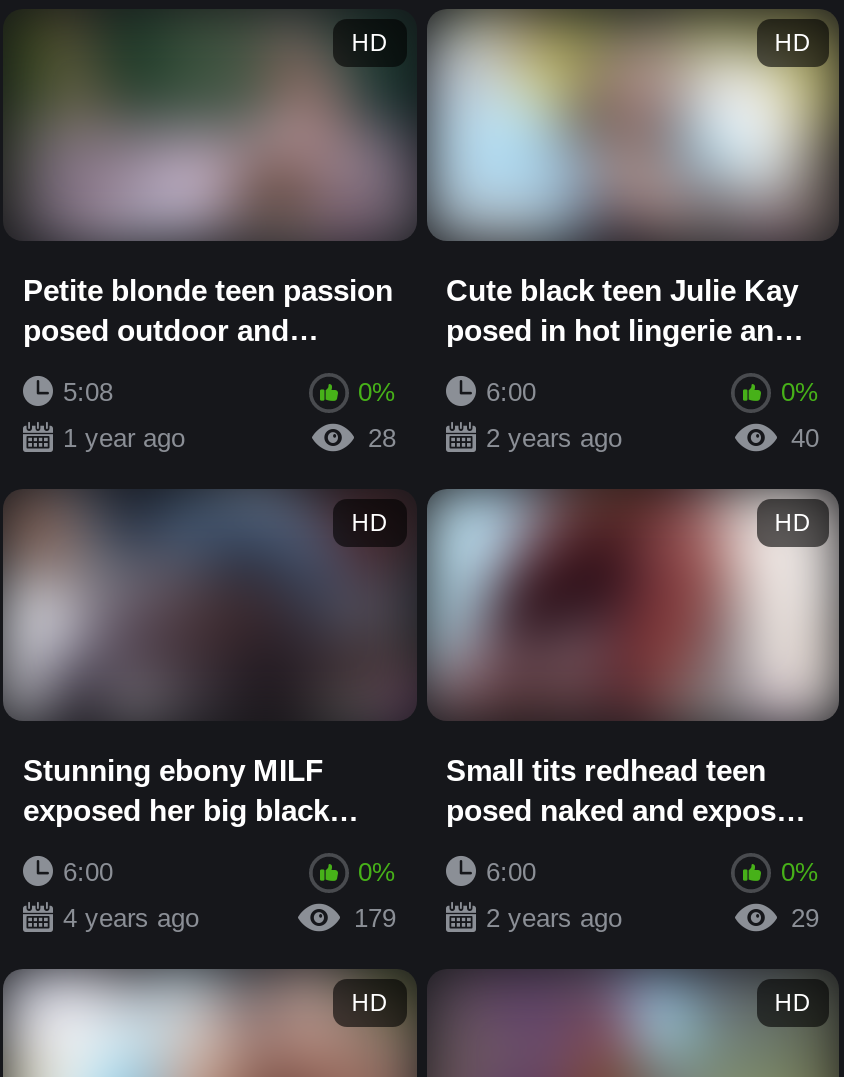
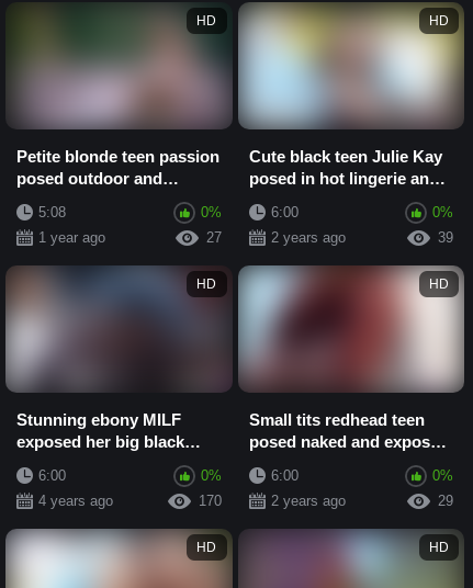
- 28
+ 27

- 40
+ 39

- 179
+ 170
